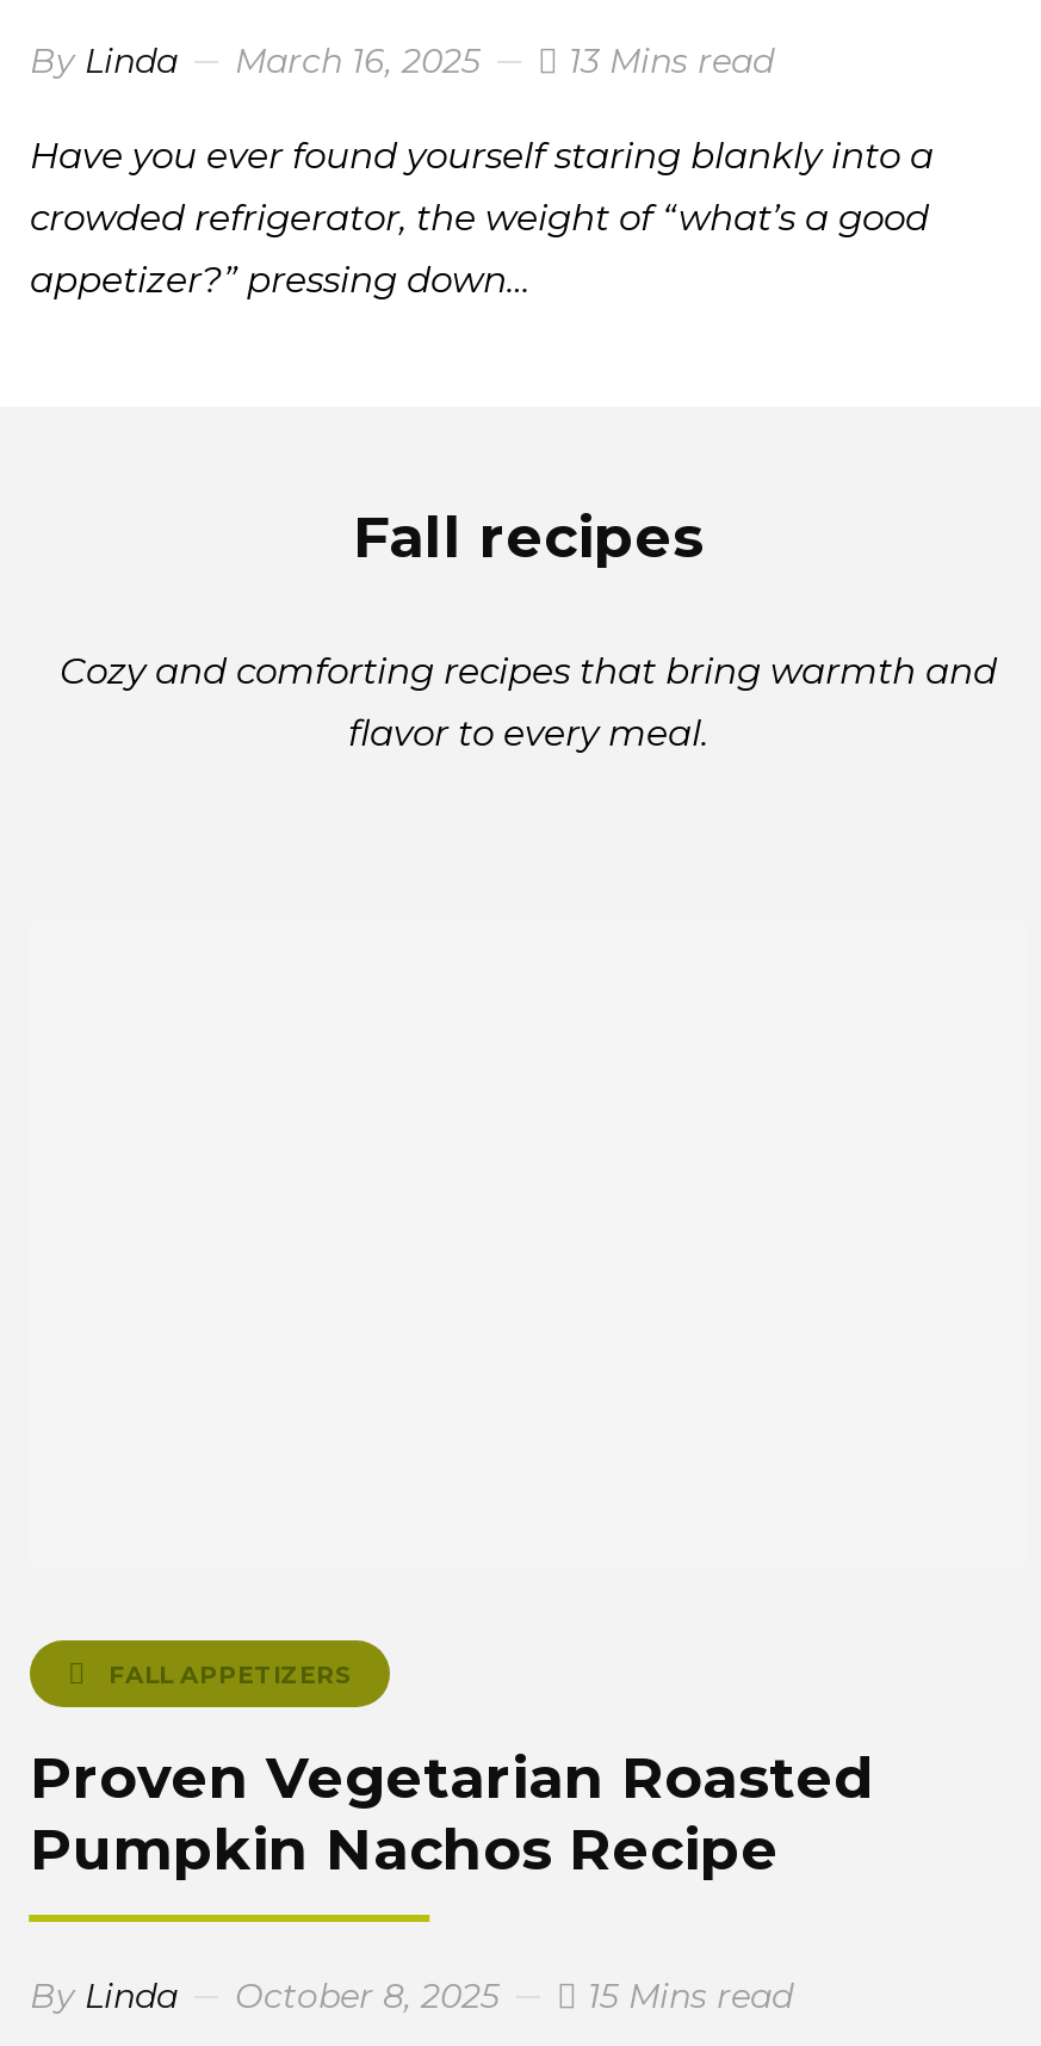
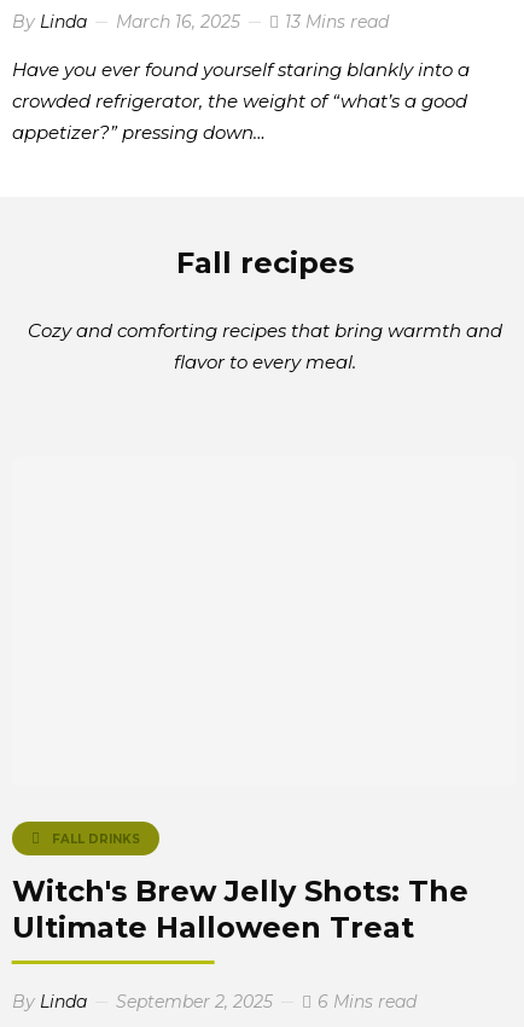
- FALL APPETIZERS
+ FALL DRINKS

- Proven Vegetarian Roasted
- Pumpkin Nachos Recipe
+ Witch's Brew Jelly Shots: The
+ Ultimate Halloween Treat

- October 8, 2025
- 15 Mins read
+ September 2, 2025
+ 6 Mins read
